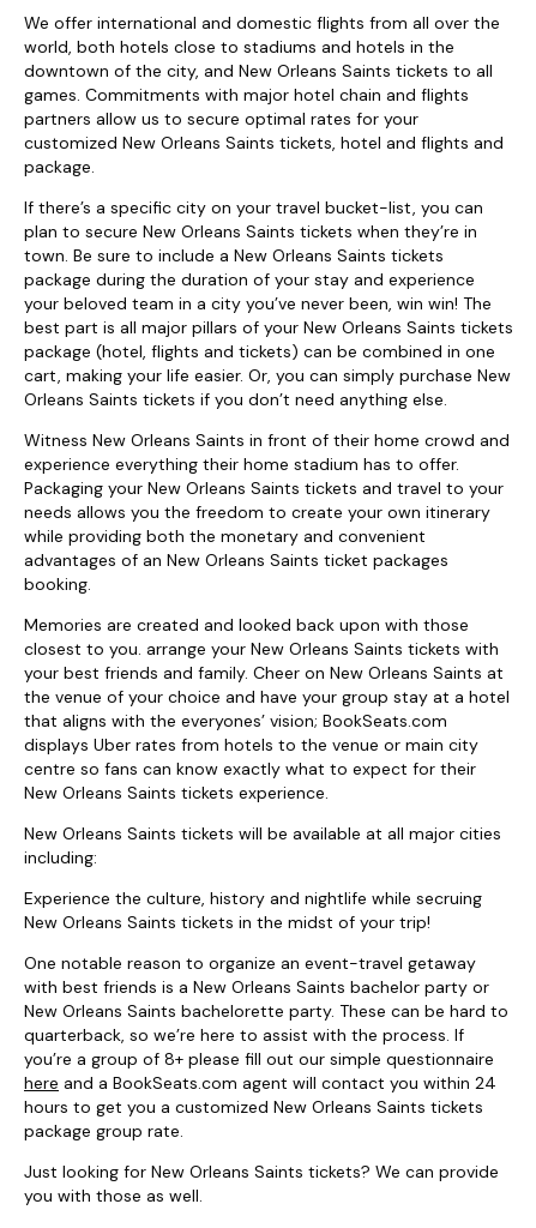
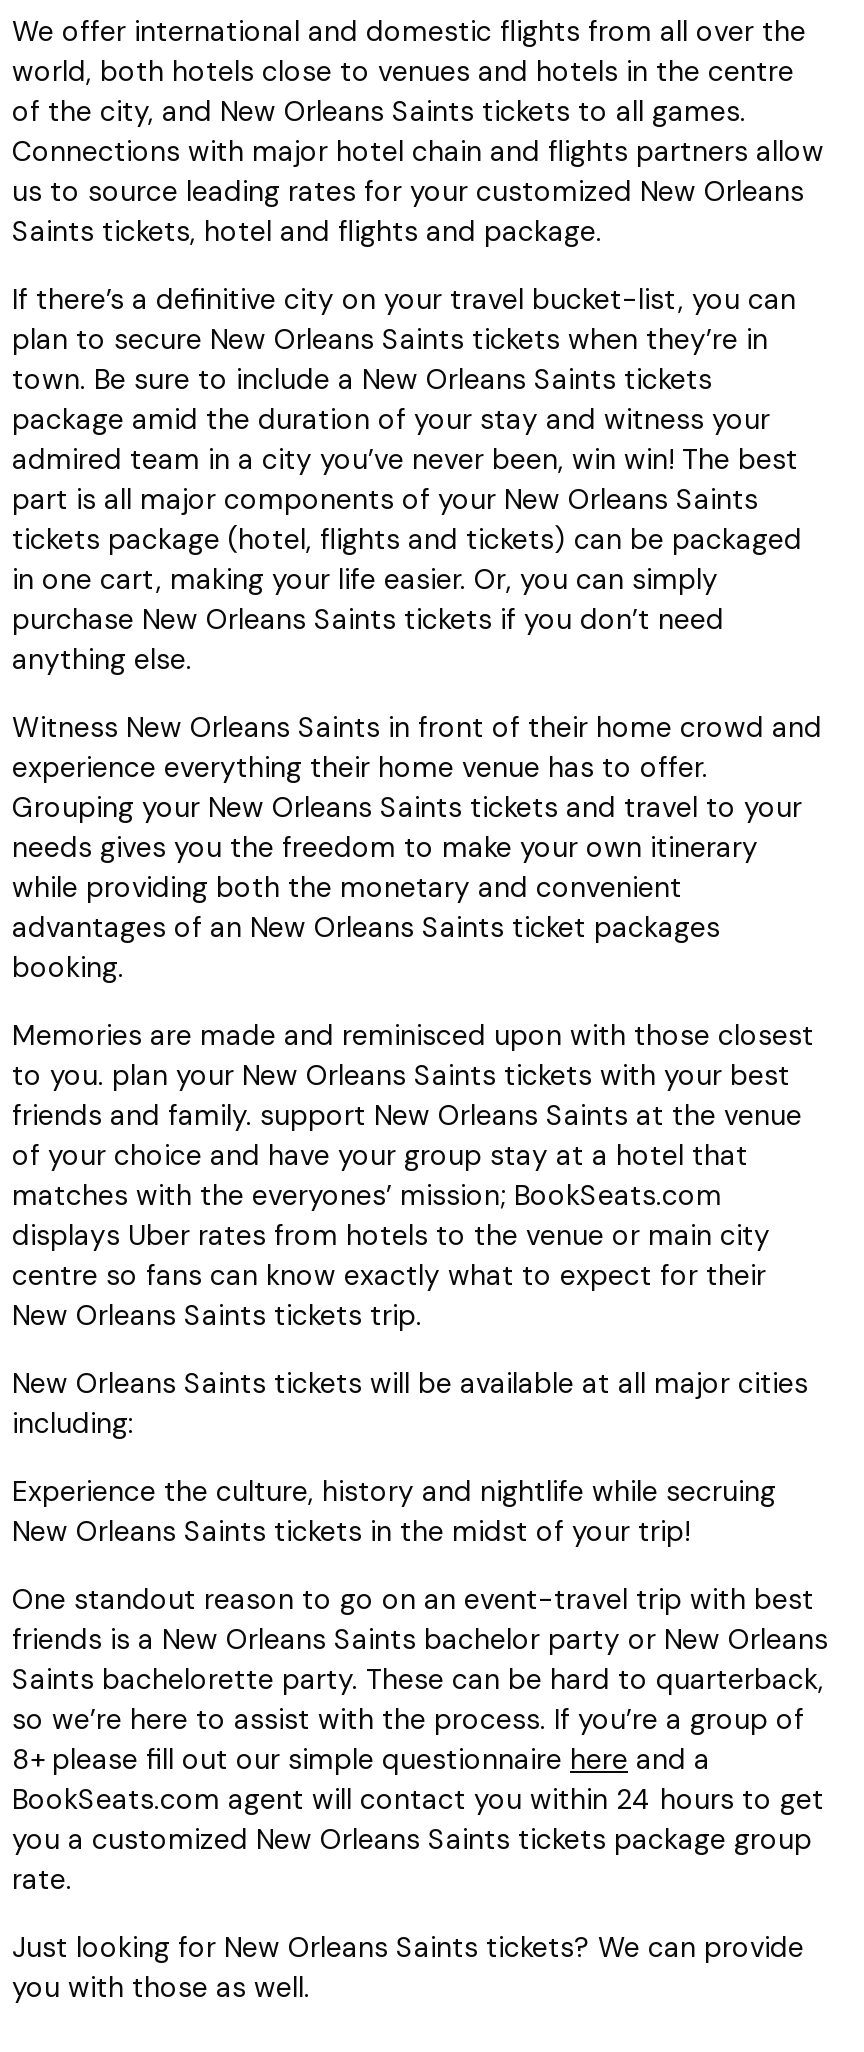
- world, both hotels close to stadiums and hotels in the
- downtown of the city, and New Orleans Saints tickets to all
- games. Commitments with major hotel chain and flights
- partners allow us to secure optimal rates for your
- customized New Orleans Saints tickets, hotel and flights and
- package.
+ world, both hotels close to venues and hotels in the centre
+ of the city, and New Orleans Saints tickets to all games.
+ Connections with major hotel chain and flights partners allow
+ us to source leading rates for your customized New Orleans
+ Saints tickets, hotel and flights and package.

- If there’s a specific city on your travel bucket-list, you can
+ If there’s a definitive city on your travel bucket-list, you can

moved up: plan to secure New Orleans Saints tickets when they’re in | town. Be sure to include a New Orleans Saints tickets

- package during the duration of your stay and experience
- your beloved team in a city you’ve never been, win win! The
- best part is all major pillars of your New Orleans Saints tickets
- package (hotel, flights and tickets) can be combined in one
- cart, making your life easier. Or, you can simply purchase New
- Orleans Saints tickets if you don’t need anything else.
+ package amid the duration of your stay and witness your
+ admired team in a city you’ve never been, win win! The best
+ part is all major components of your New Orleans Saints
+ tickets package (hotel, flights and tickets) can be packaged
+ in one cart, making your life easier. Or, you can simply
+ purchase New Orleans Saints tickets if you don’t need
+ anything else.

- experience everything their home stadium has to offer.
+ experience everything their home venue has to offer.

- Packaging your New Orleans Saints tickets and travel to your
+ Grouping your New Orleans Saints tickets and travel to your

- needs allows you the freedom to create your own itinerary
+ needs gives you the freedom to make your own itinerary

- Memories are created and looked back upon with those
- closest to you. arrange your New Orleans Saints tickets with
- your best friends and family. Cheer on New Orleans Saints at
- the venue of your choice and have your group stay at a hotel
- that aligns with the everyones’ vision; BookSeats.com
+ Memories are made and reminisced upon with those closest
+ to you. plan your New Orleans Saints tickets with your best
+ friends and family. support New Orleans Saints at the venue
+ of your choice and have your group stay at a hotel that
+ matches with the everyones’ mission; BookSeats.com

- New Orleans Saints tickets experience.
+ New Orleans Saints tickets trip.

- One notable reason to organize an event-travel getaway
- with best friends is a New Orleans Saints bachelor party or
- New Orleans Saints bachelorette party. These can be hard to
- quarterback, so we’re here to assist with the process. If
- you’re a group of 8+ please fill out our simple questionnaire
- here and a BookSeats.com agent will contact you within 24
- hours to get you a customized New Orleans Saints tickets
- package group rate.
+ One standout reason to go on an event-travel trip with best
+ friends is a New Orleans Saints bachelor party or New Orleans
+ Saints bachelorette party. These can be hard to quarterback,
+ so we’re here to assist with the process. If you’re a group of
+ 8+ please fill out our simple questionnaire here and a
+ BookSeats.com agent will contact you within 24 hours to get
+ you a customized New Orleans Saints tickets package group
+ rate.
